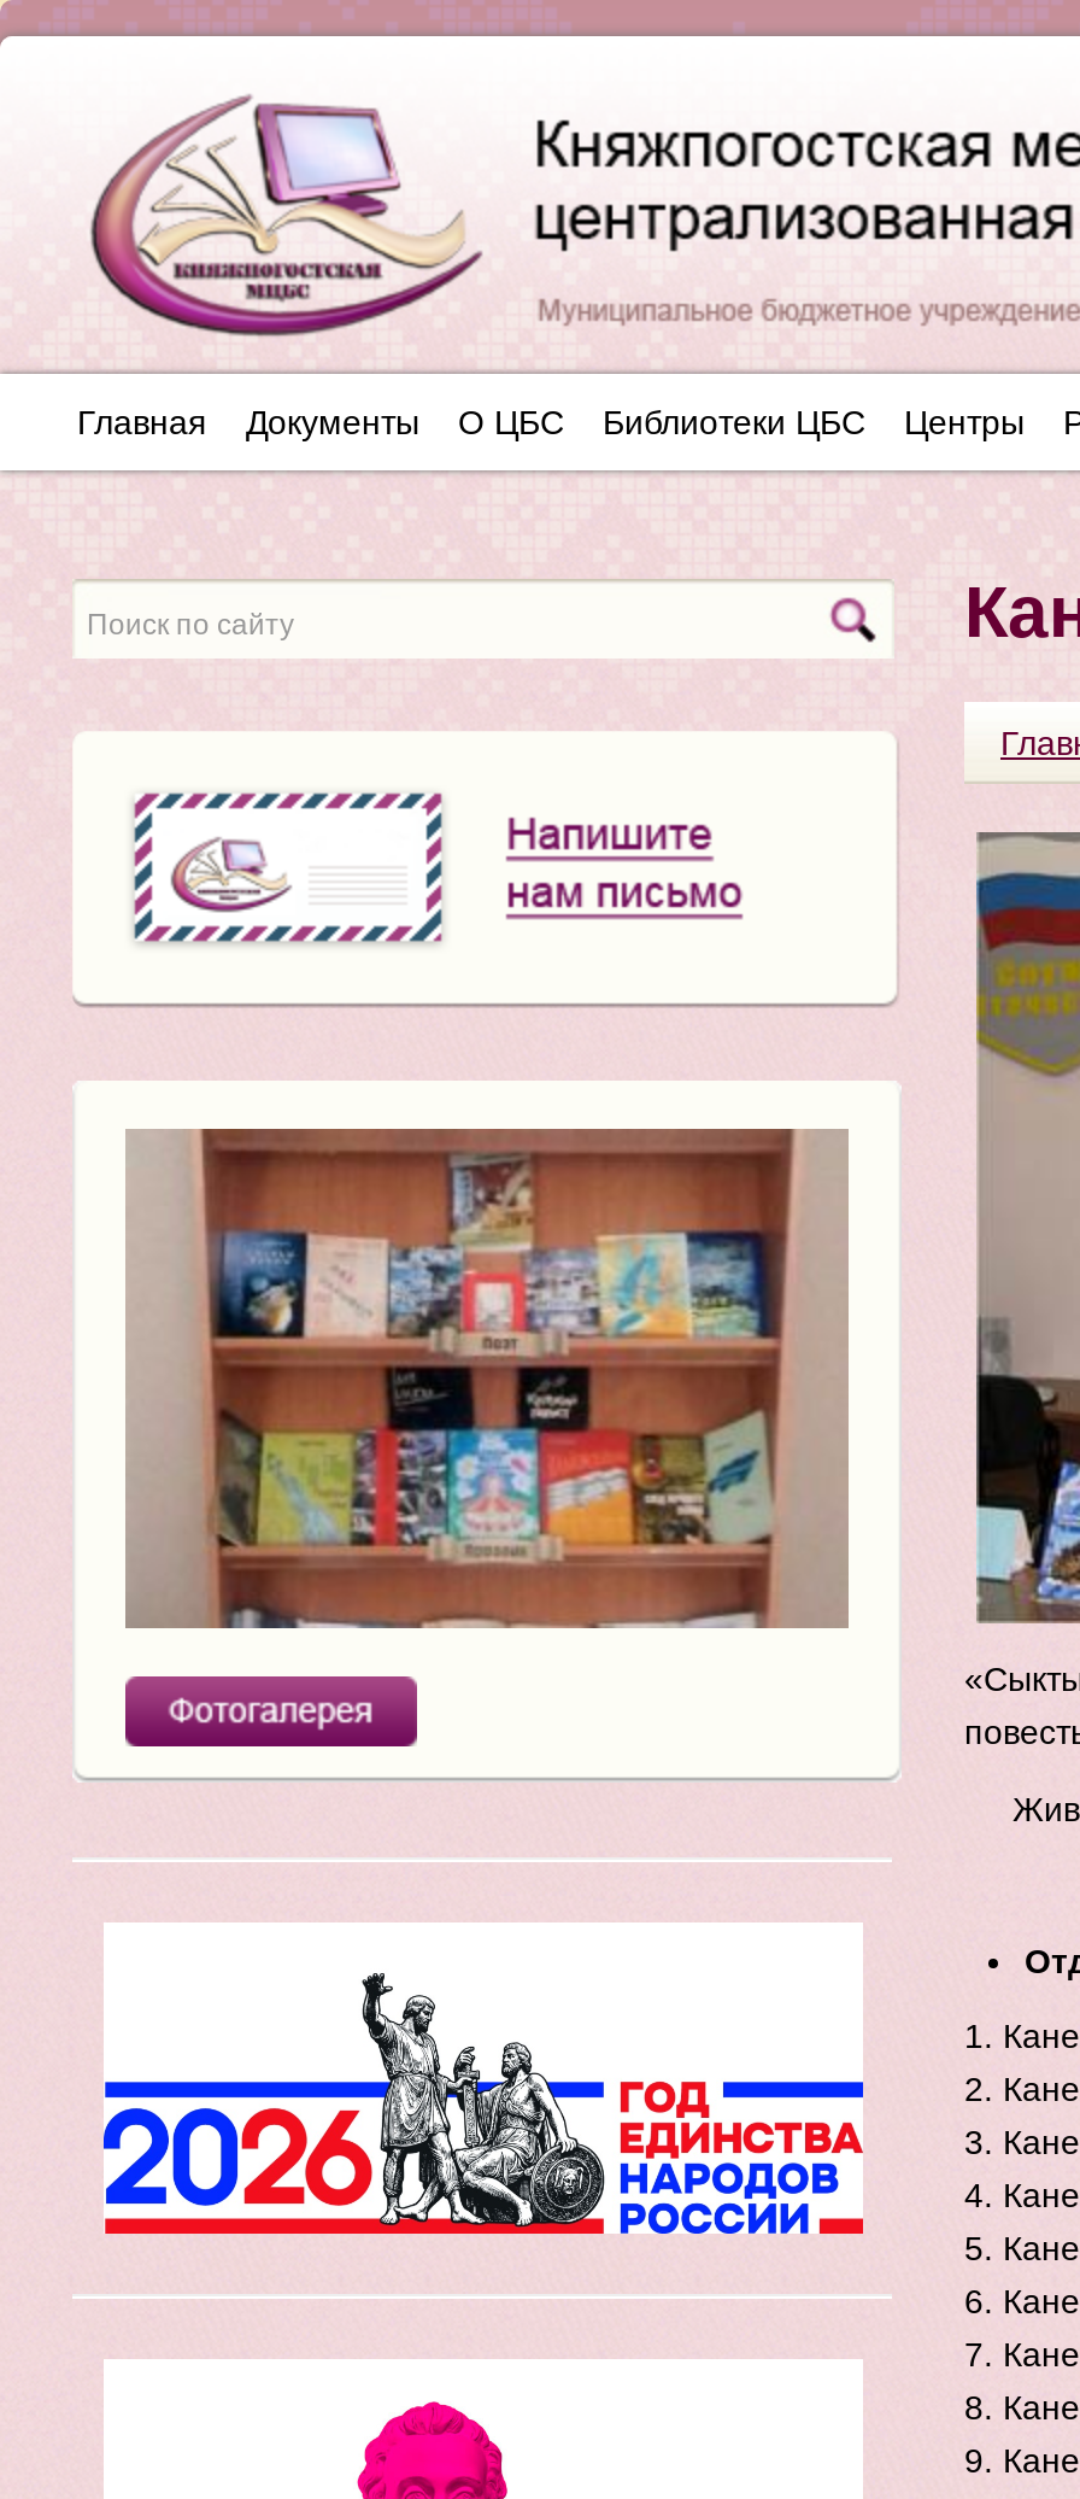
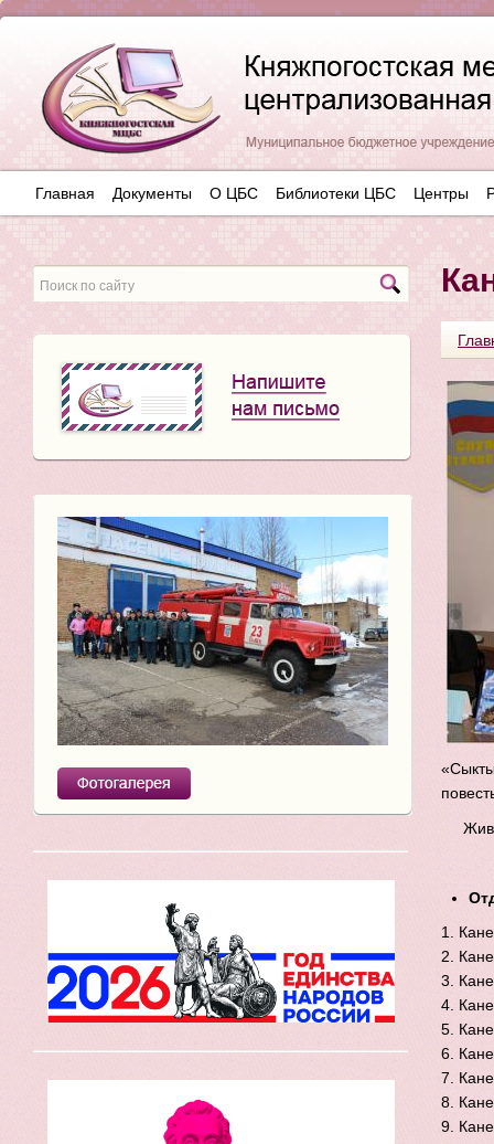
- [image]
+ [image]
